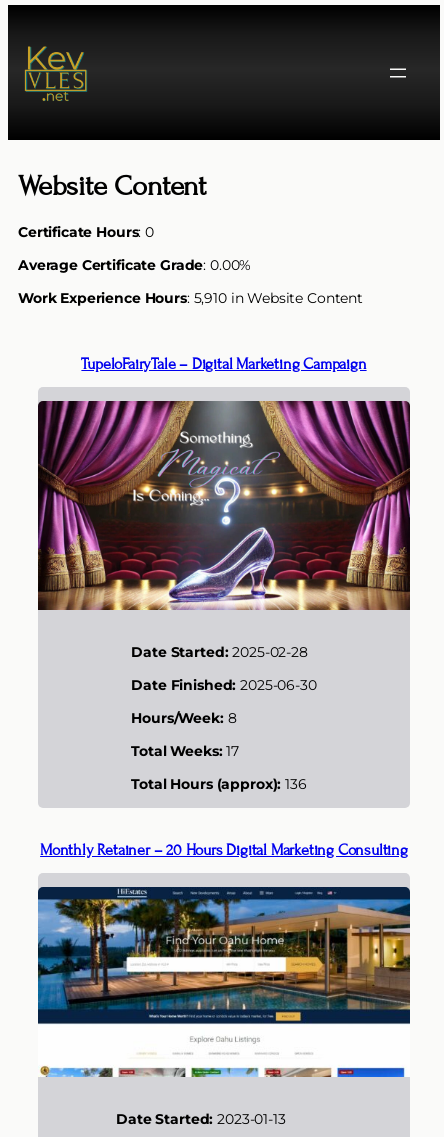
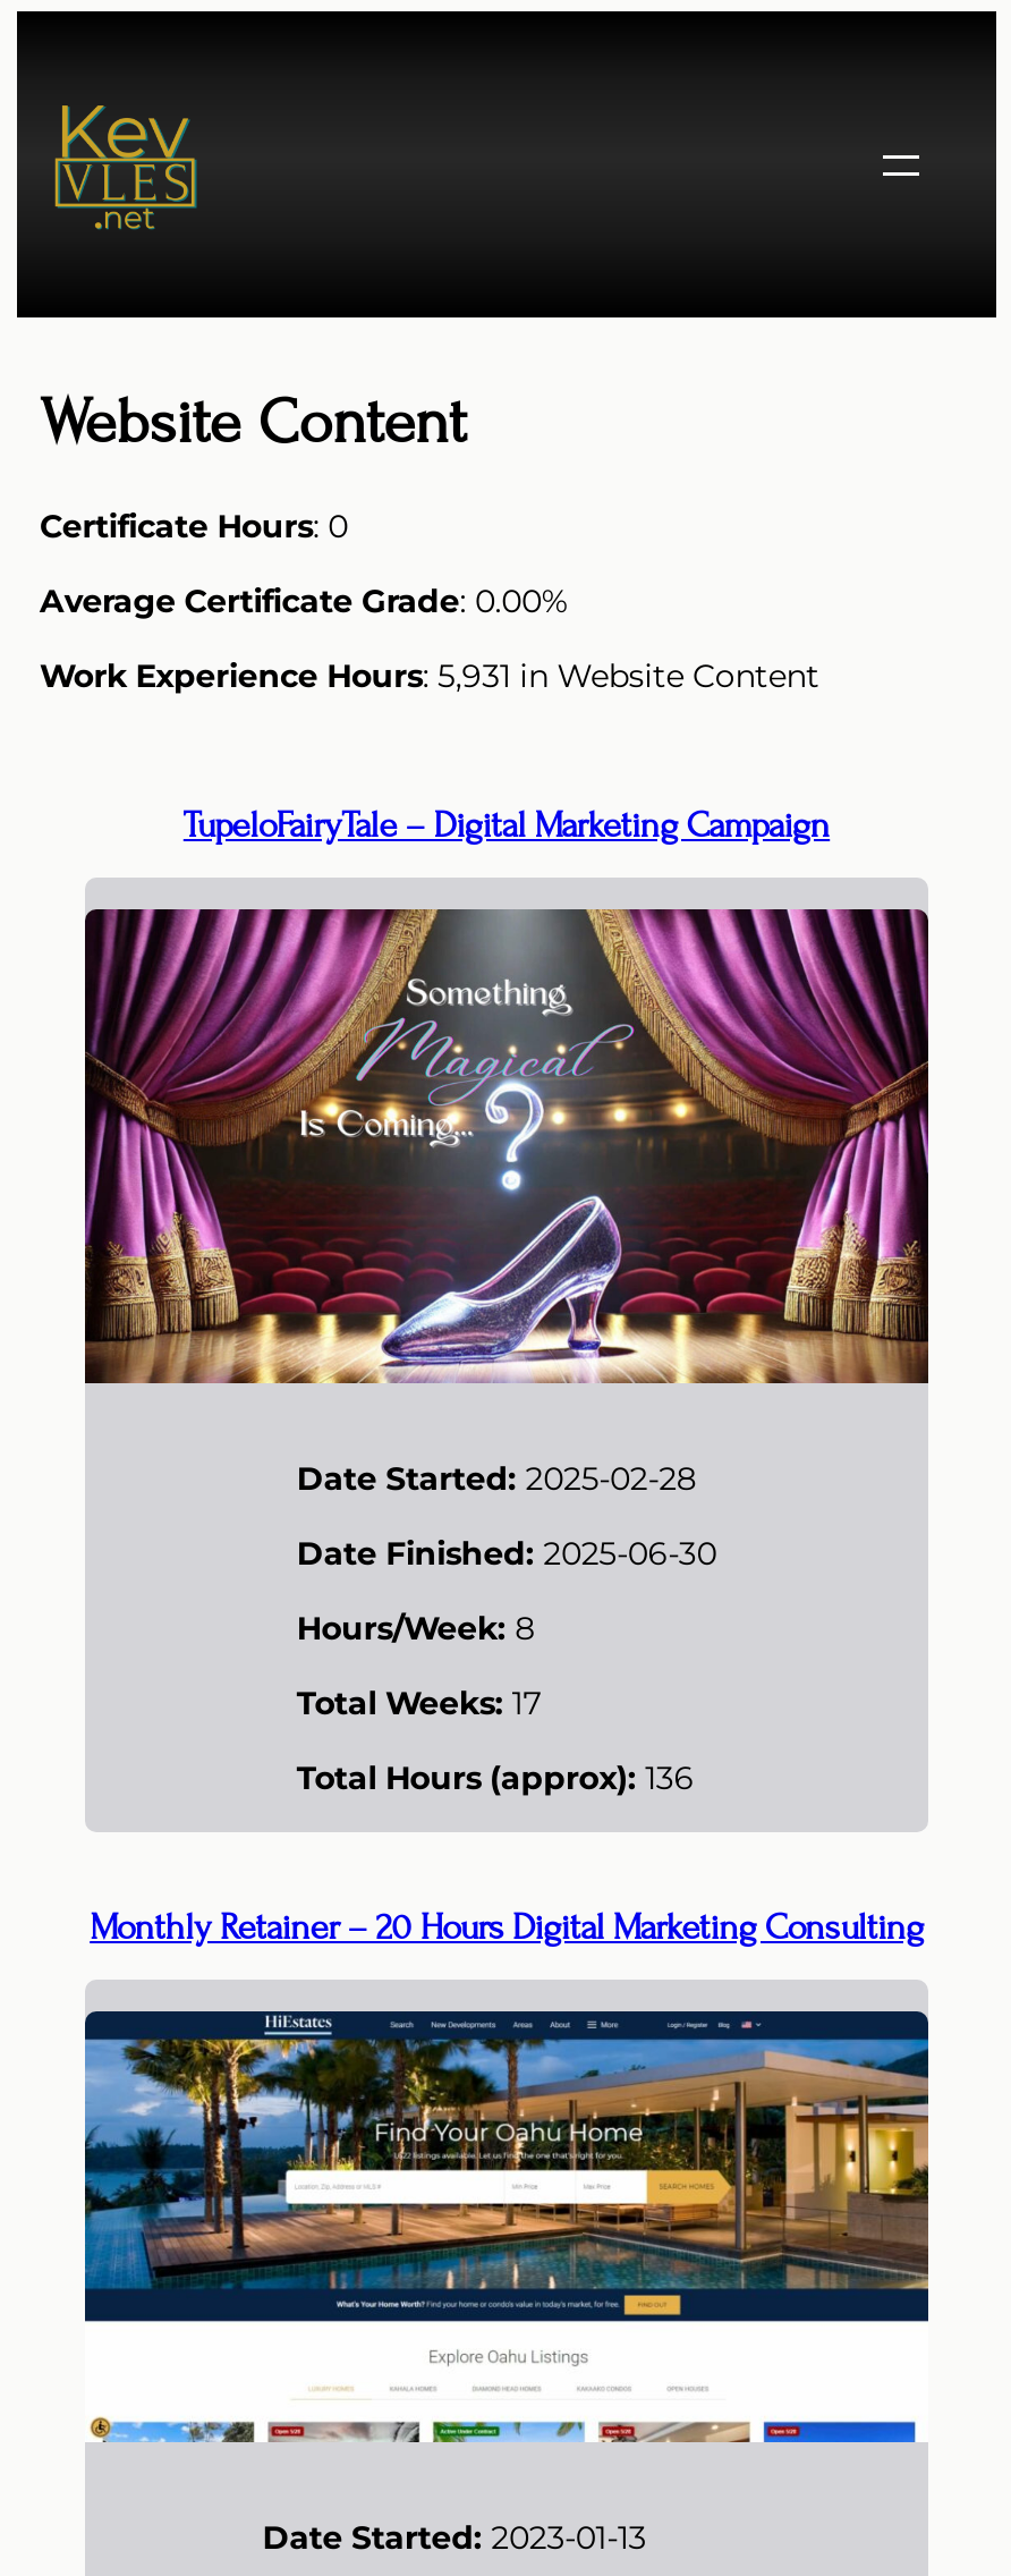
- Work Experience Hours: 5,910 in Website Content
+ Work Experience Hours: 5,931 in Website Content
